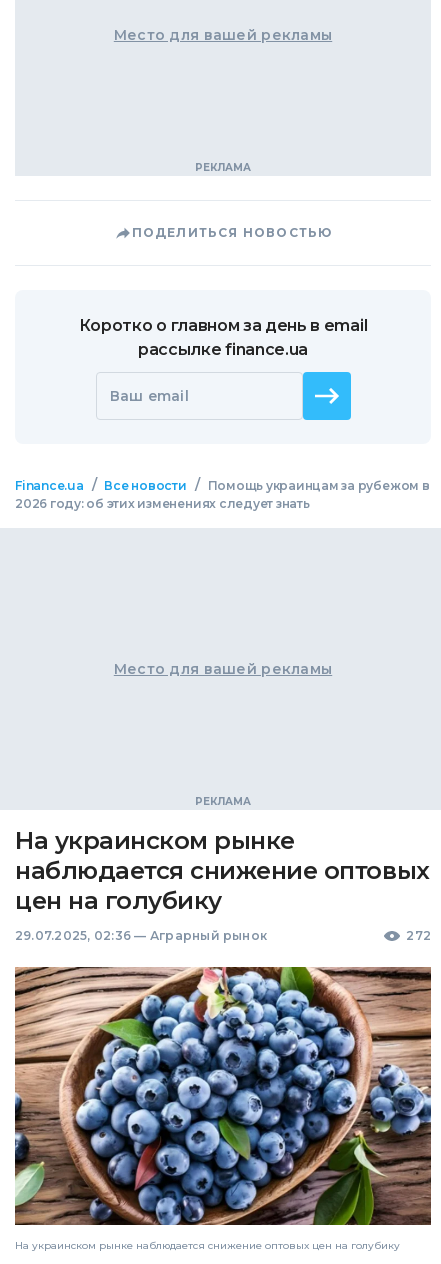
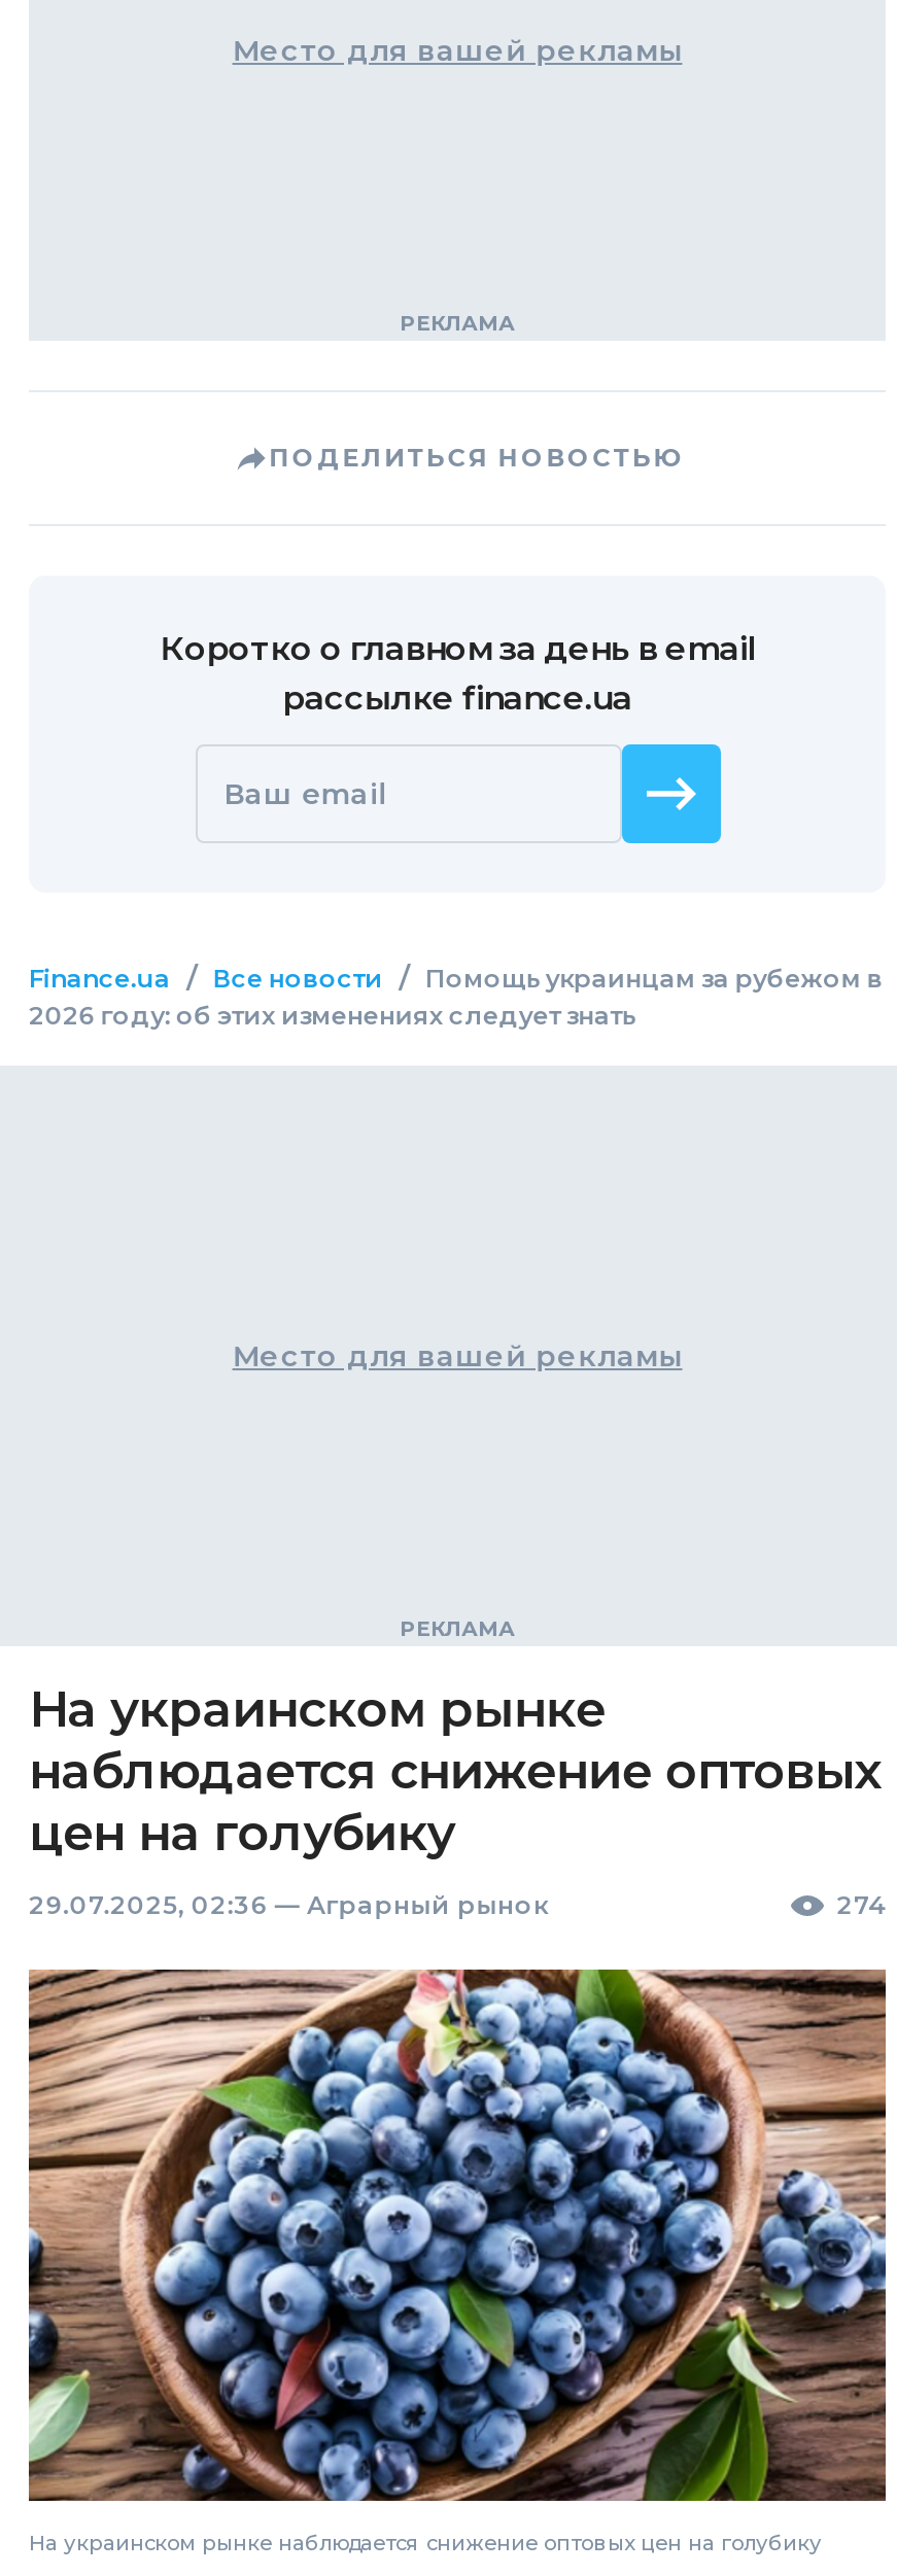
- 272
+ 274
